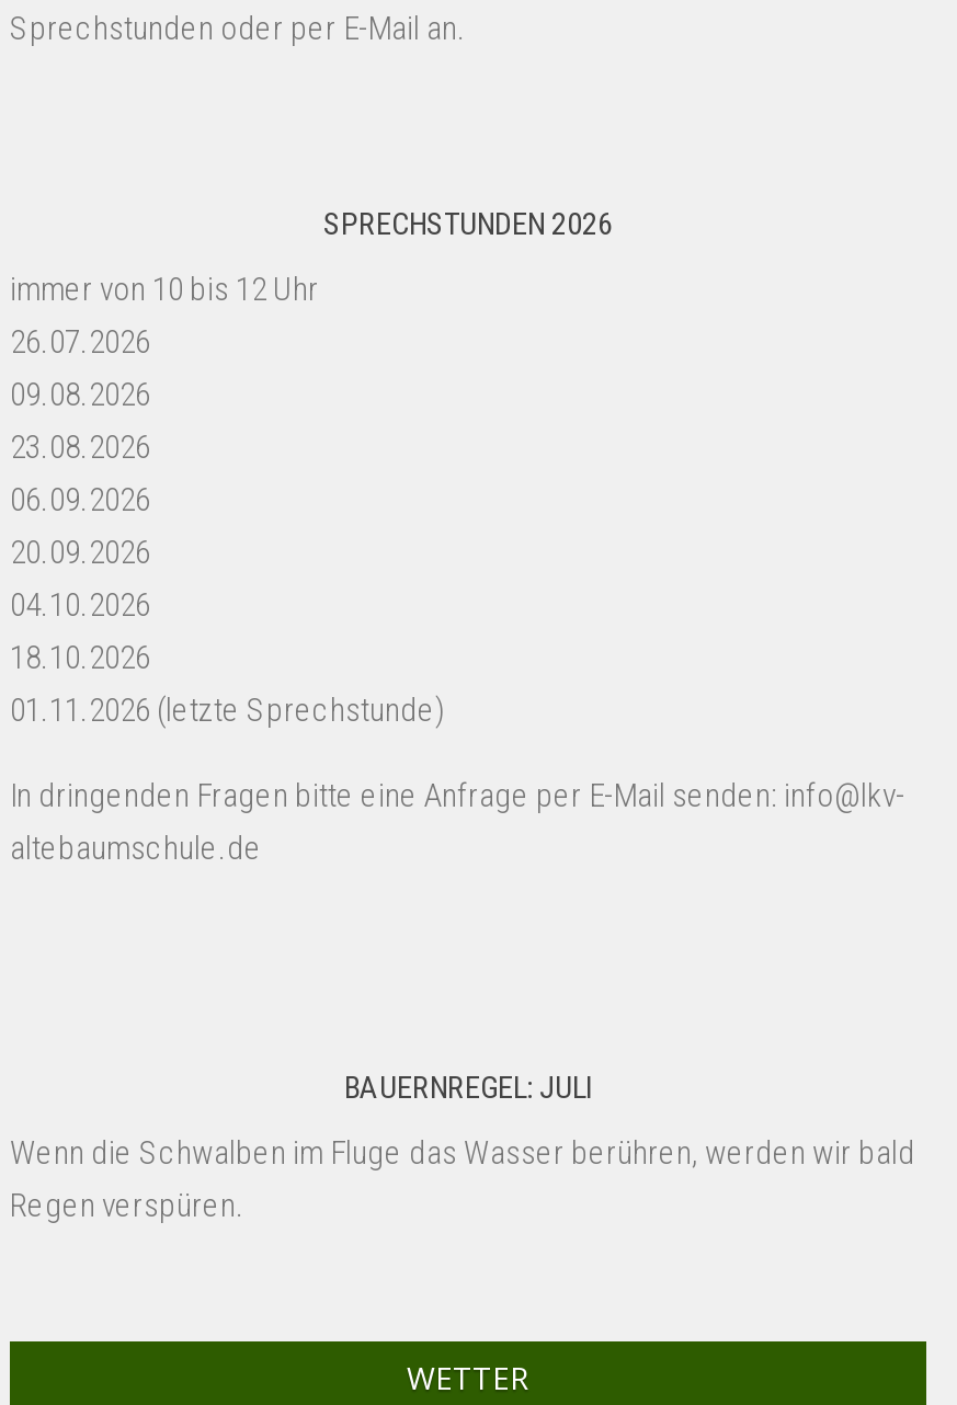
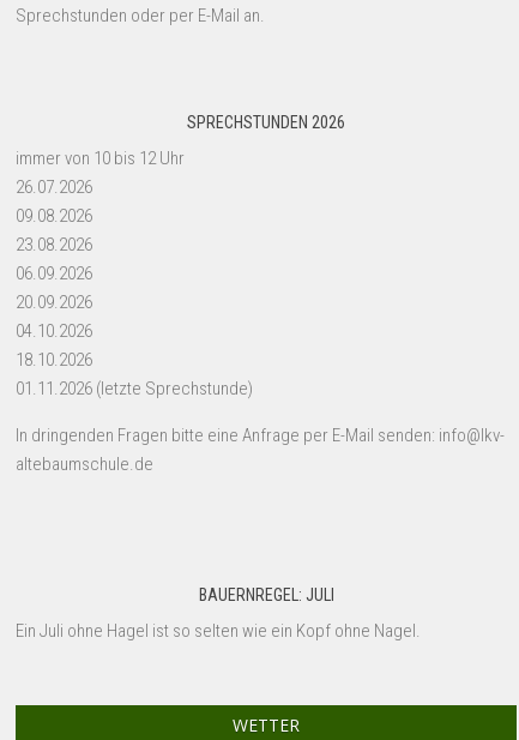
- Wenn die Schwalben im Fluge das Wasser berühren, werden wir bald
- Regen verspüren.
+ Ein Juli ohne Hagel ist so selten wie ein Kopf ohne Nagel.
